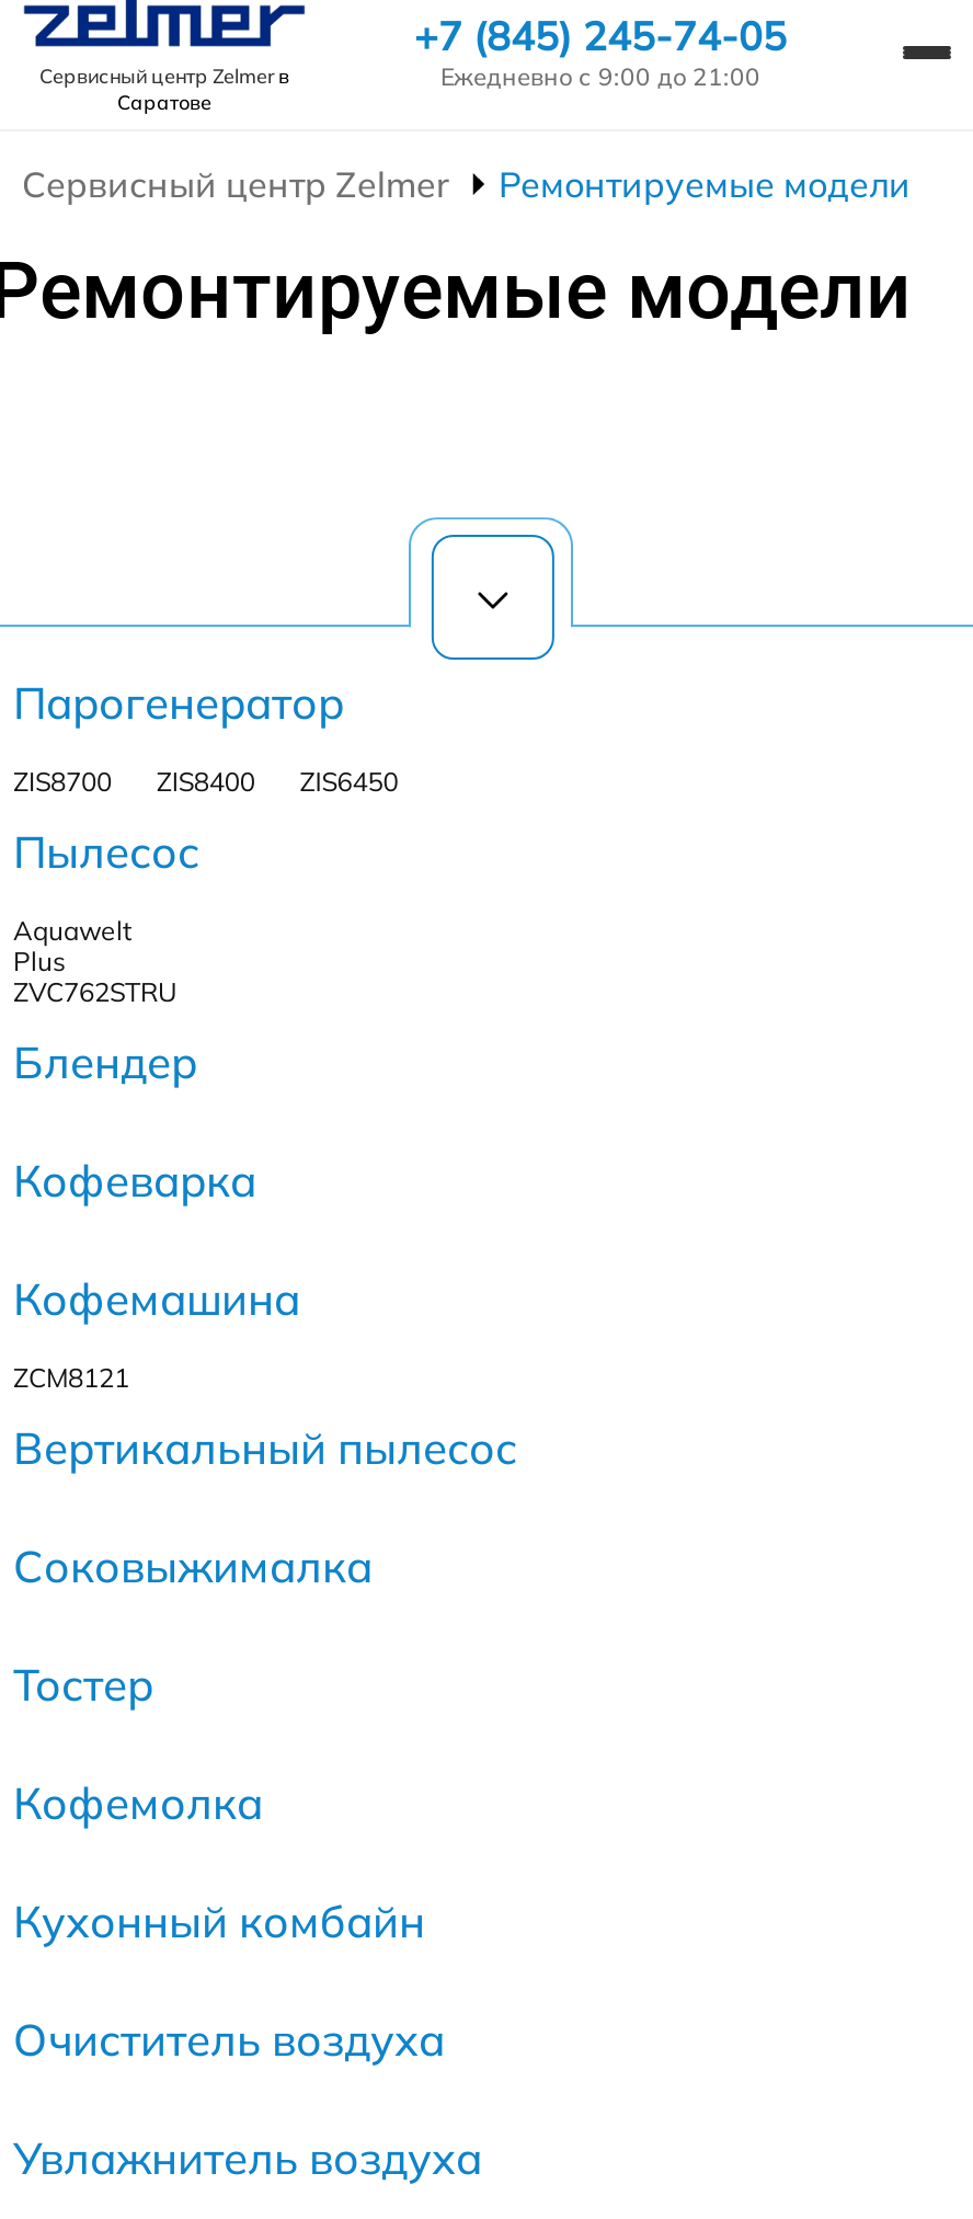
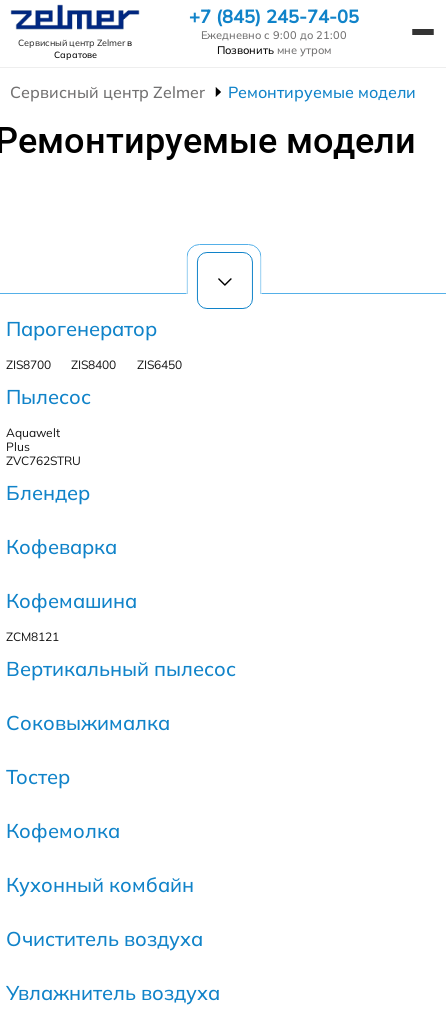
+ Позвонить мне утром
